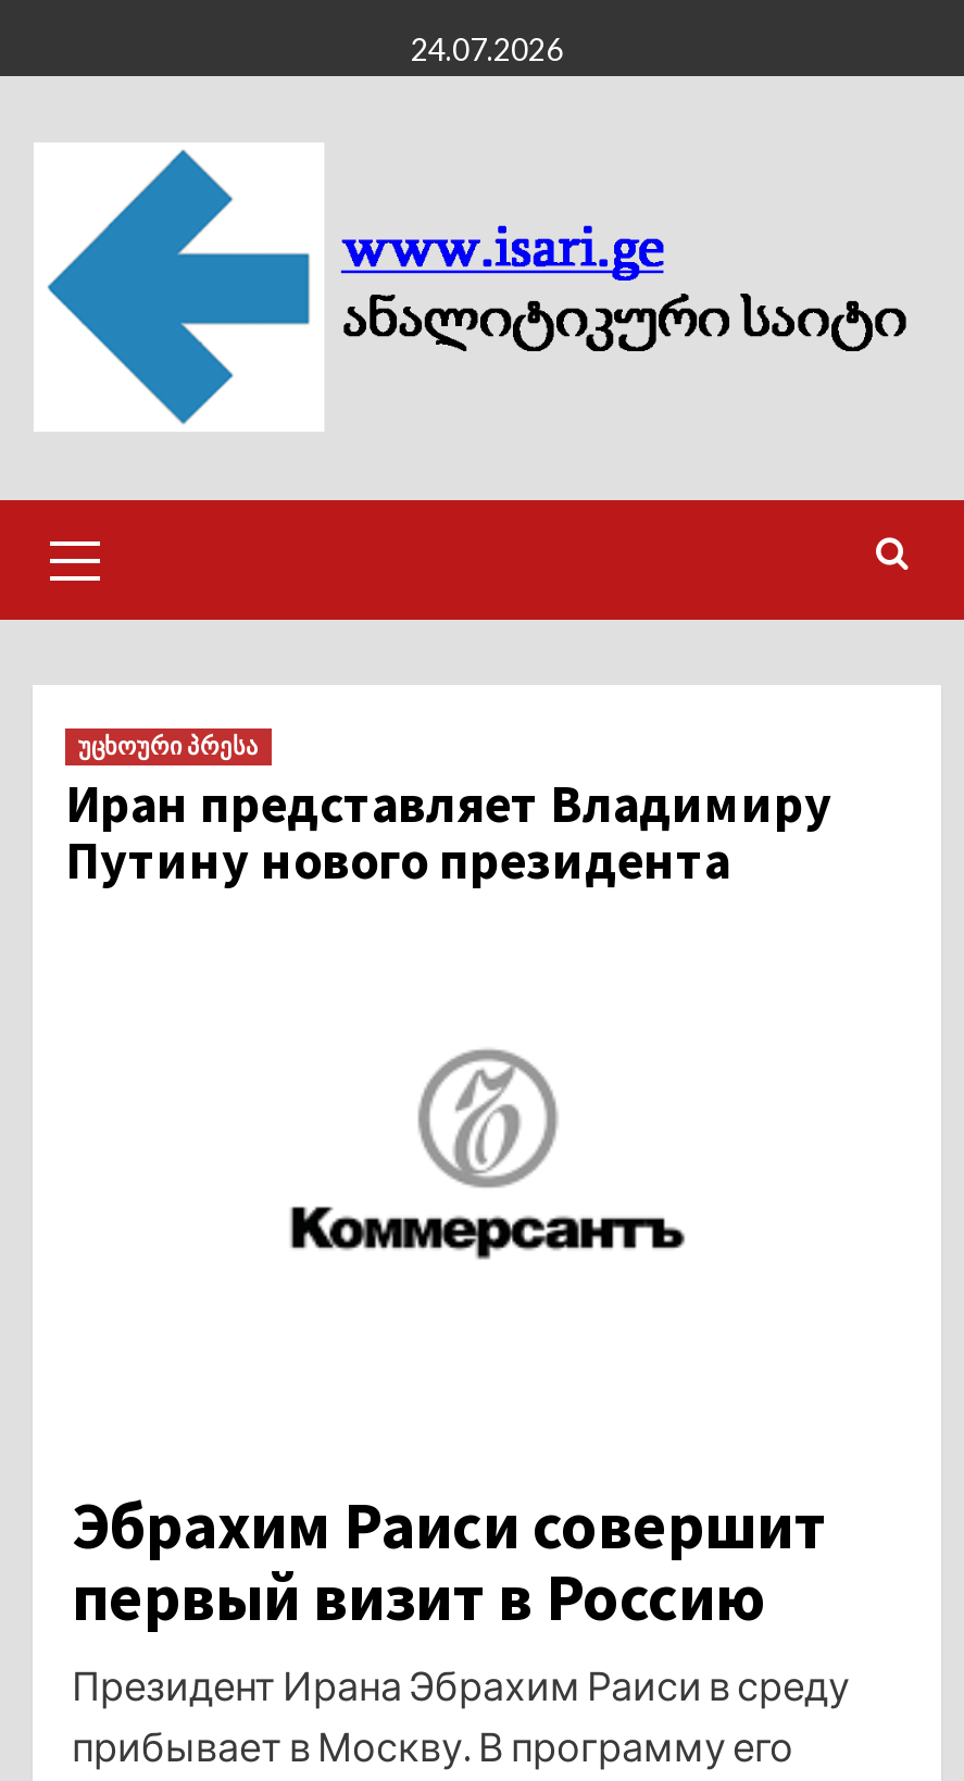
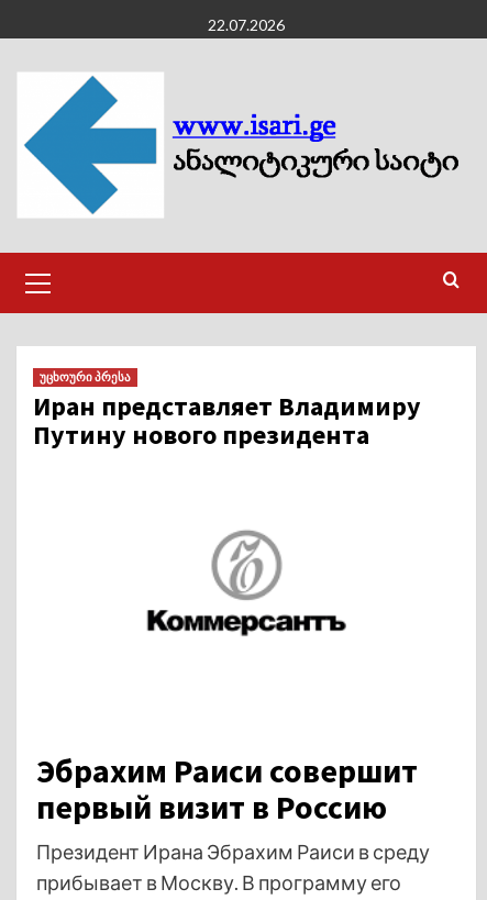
- 24.07.2026
+ 22.07.2026
